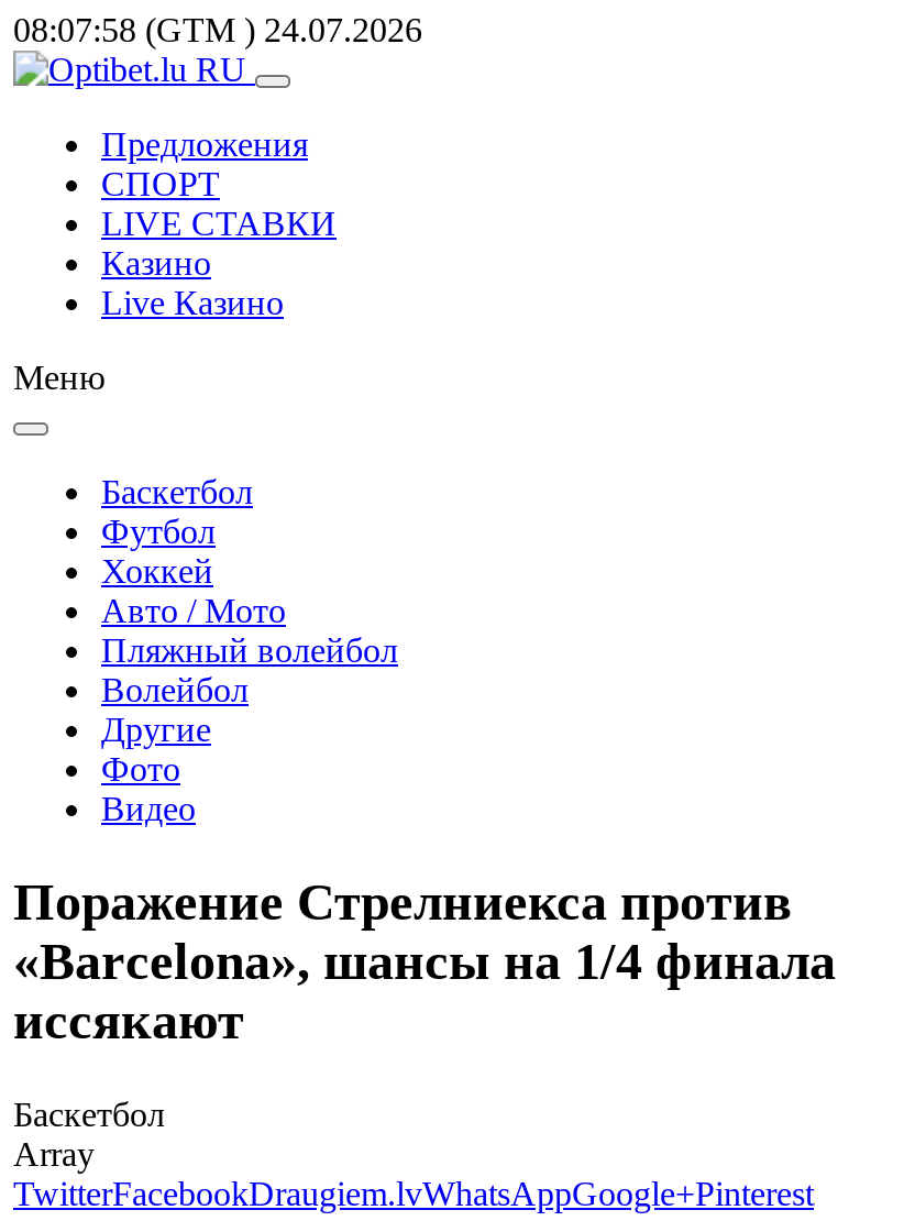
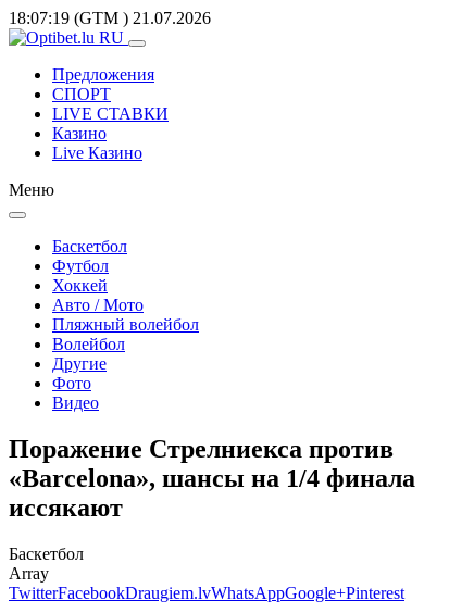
- 08:07:58 (GTM) 24.07.2026
+ 18:07:19 (GTM) 21.07.2026
